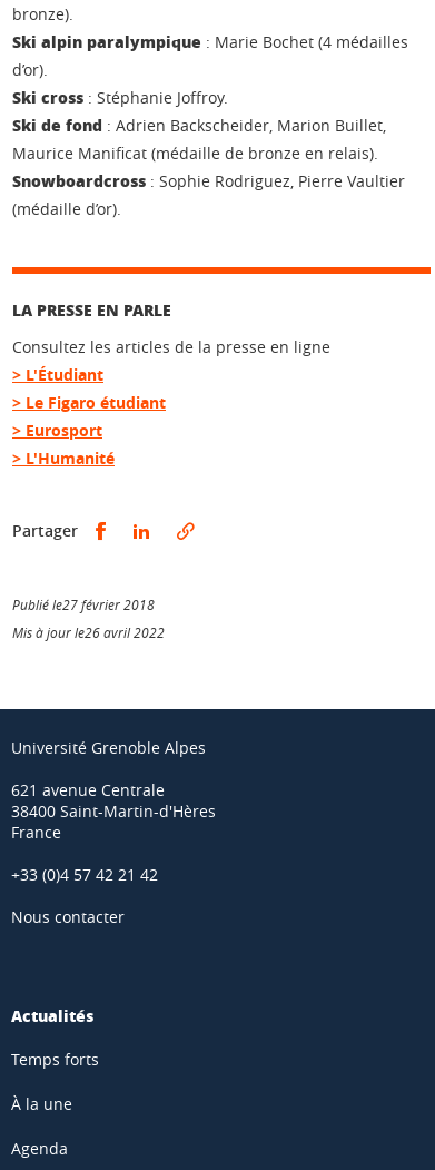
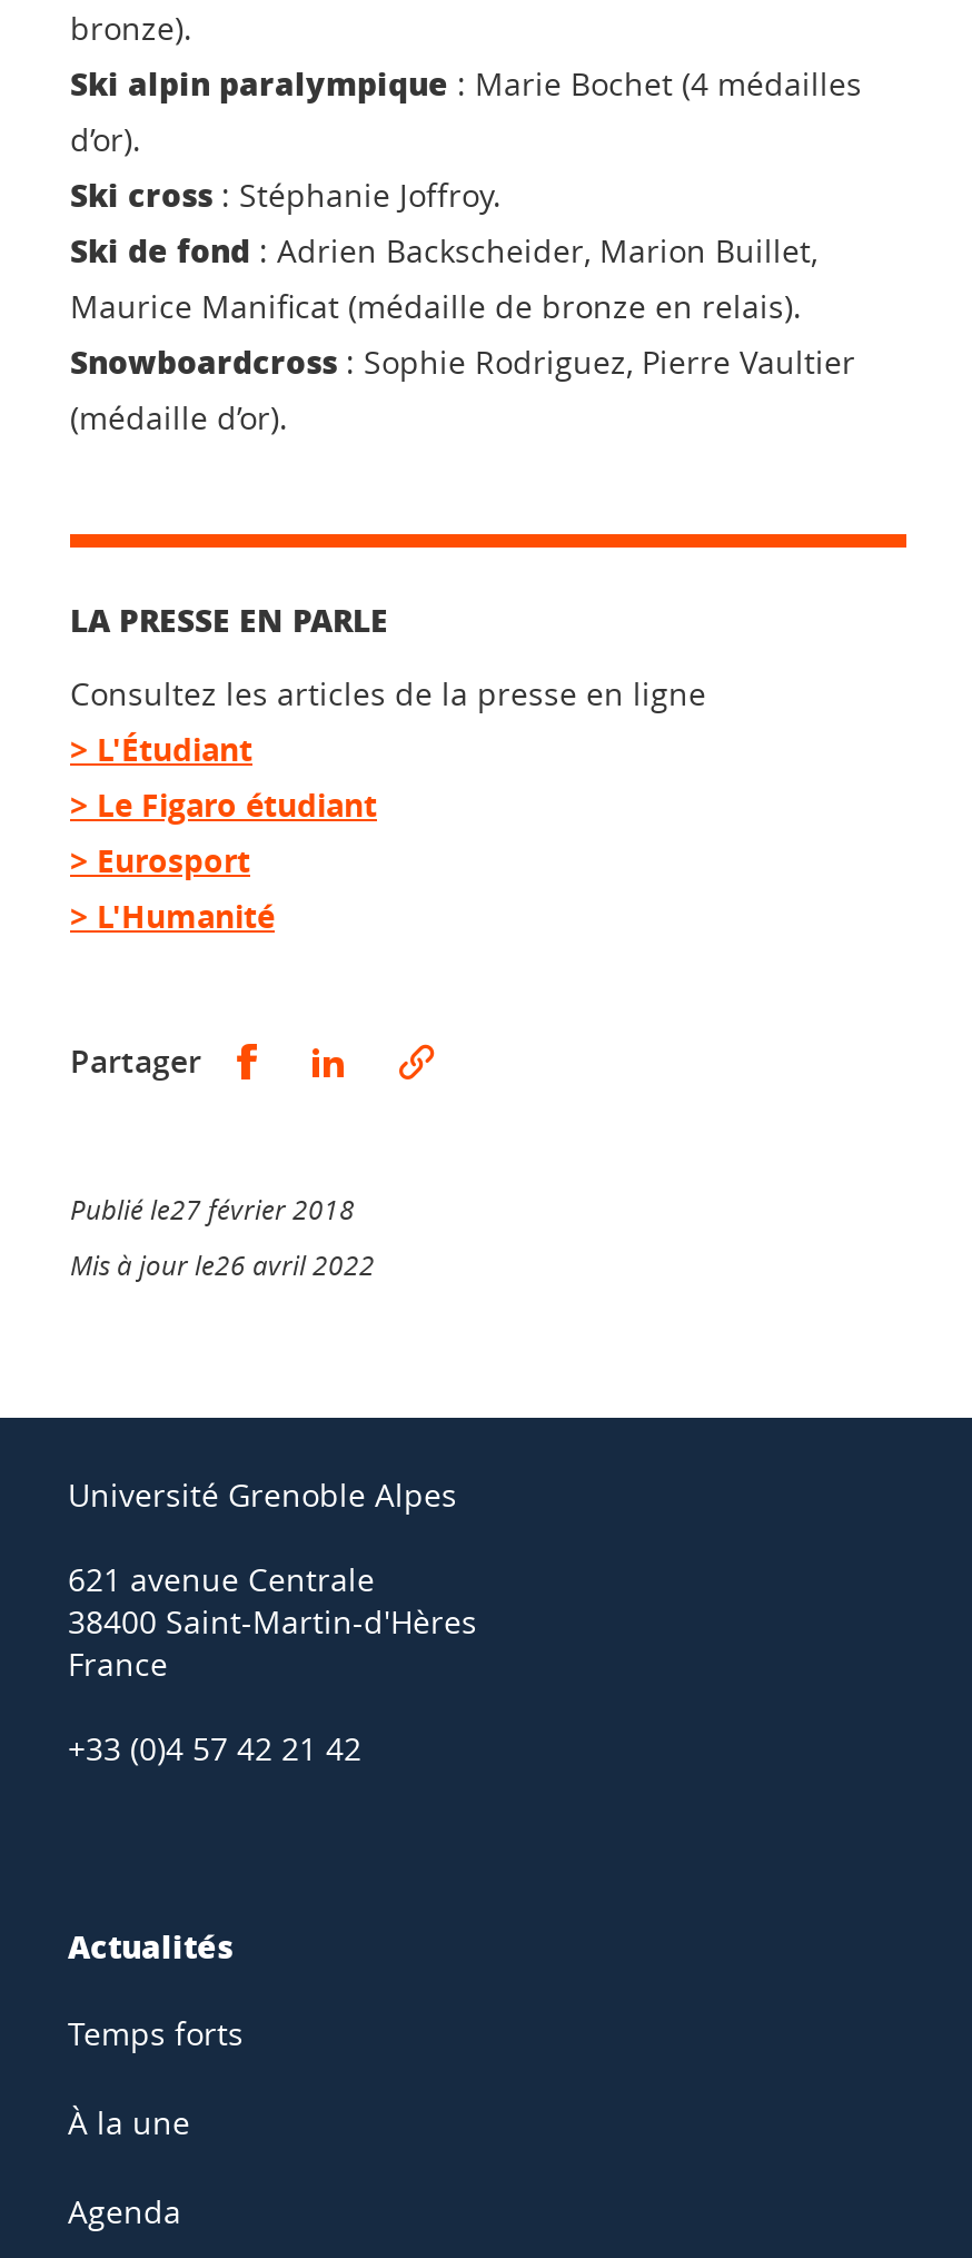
- Nous contacter
